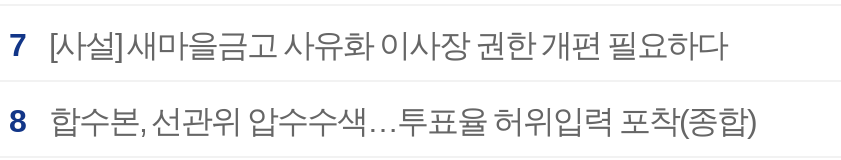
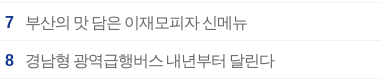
- [사설] 새마을금고 사유화 이사장 권한 개편 필요하다
+ 부산의 맛 담은 이재모피자 신메뉴

- 합수본, 선관위 압수수색…투표율 허위입력 포착(종합)
+ 경남형 광역급행버스 내년부터 달린다
